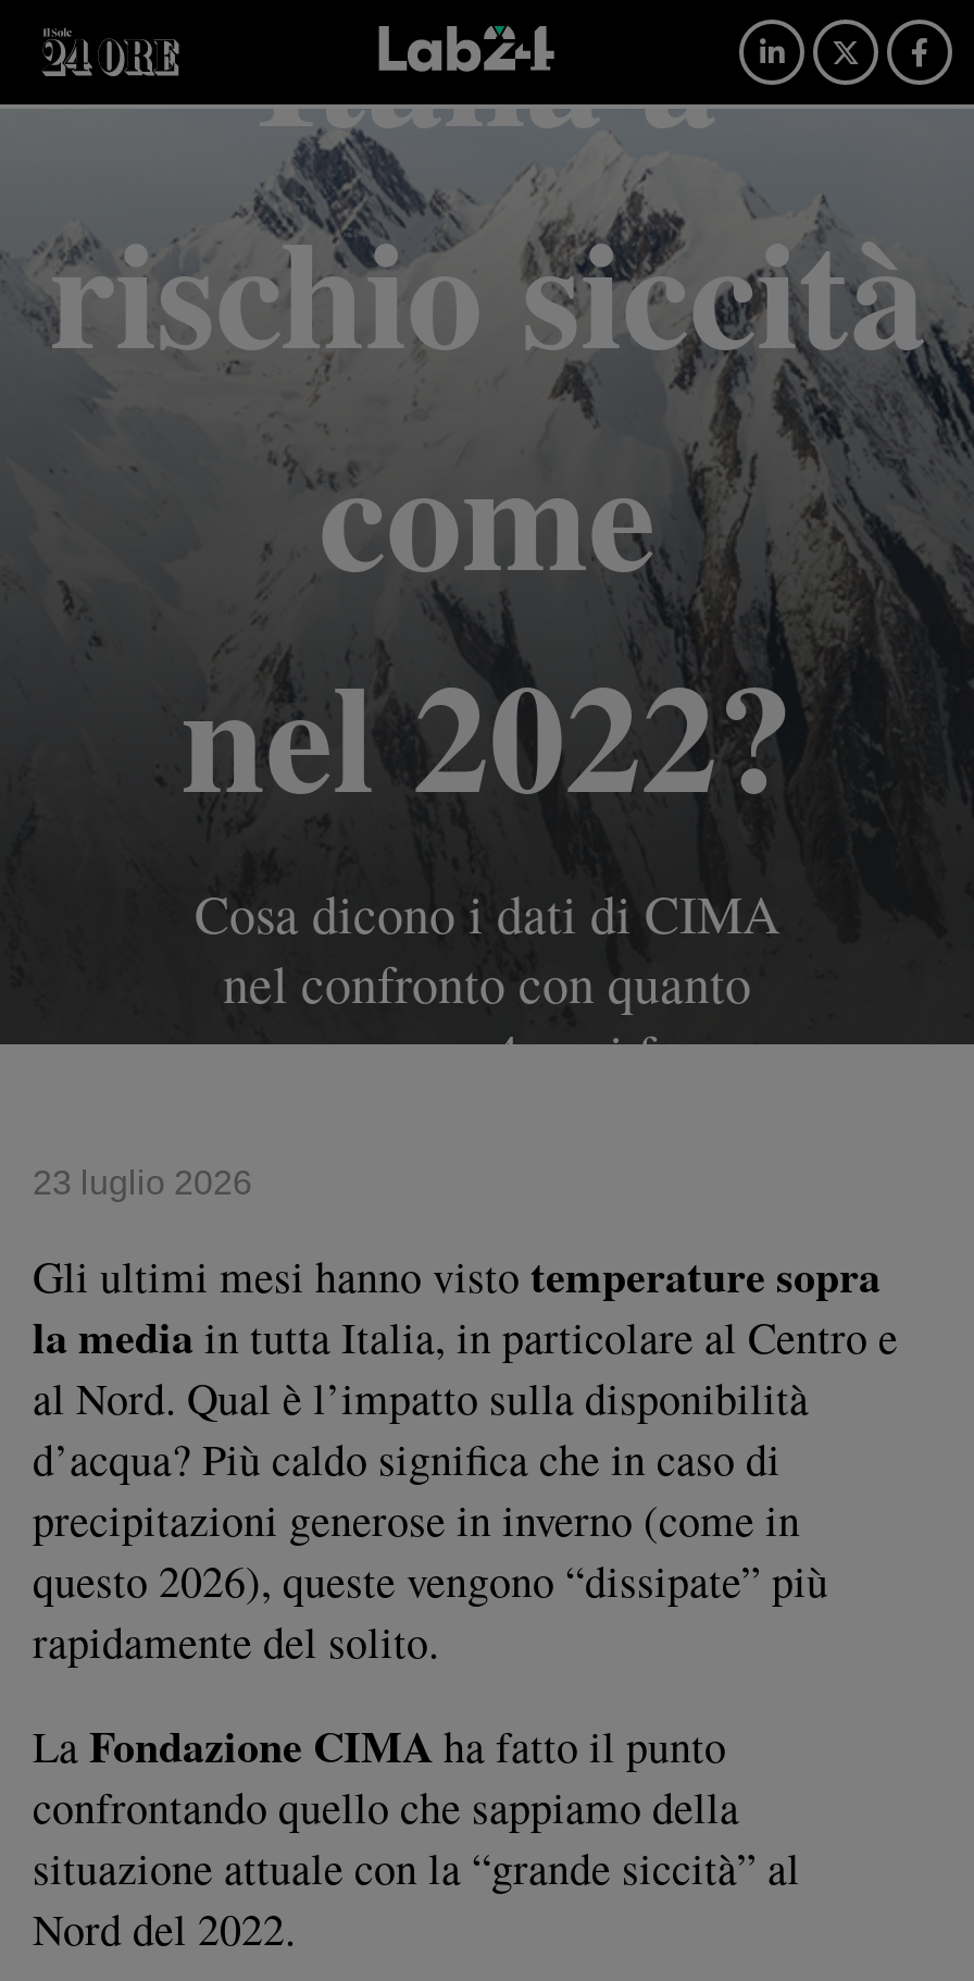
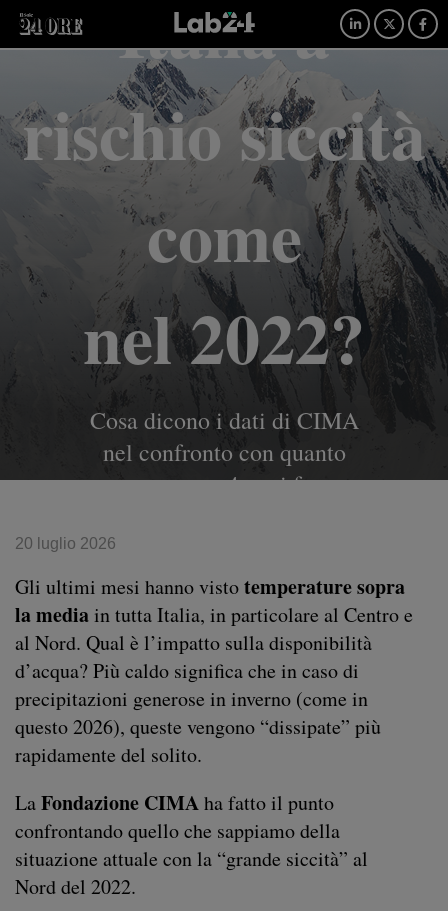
- 23 luglio 2026
+ 20 luglio 2026
